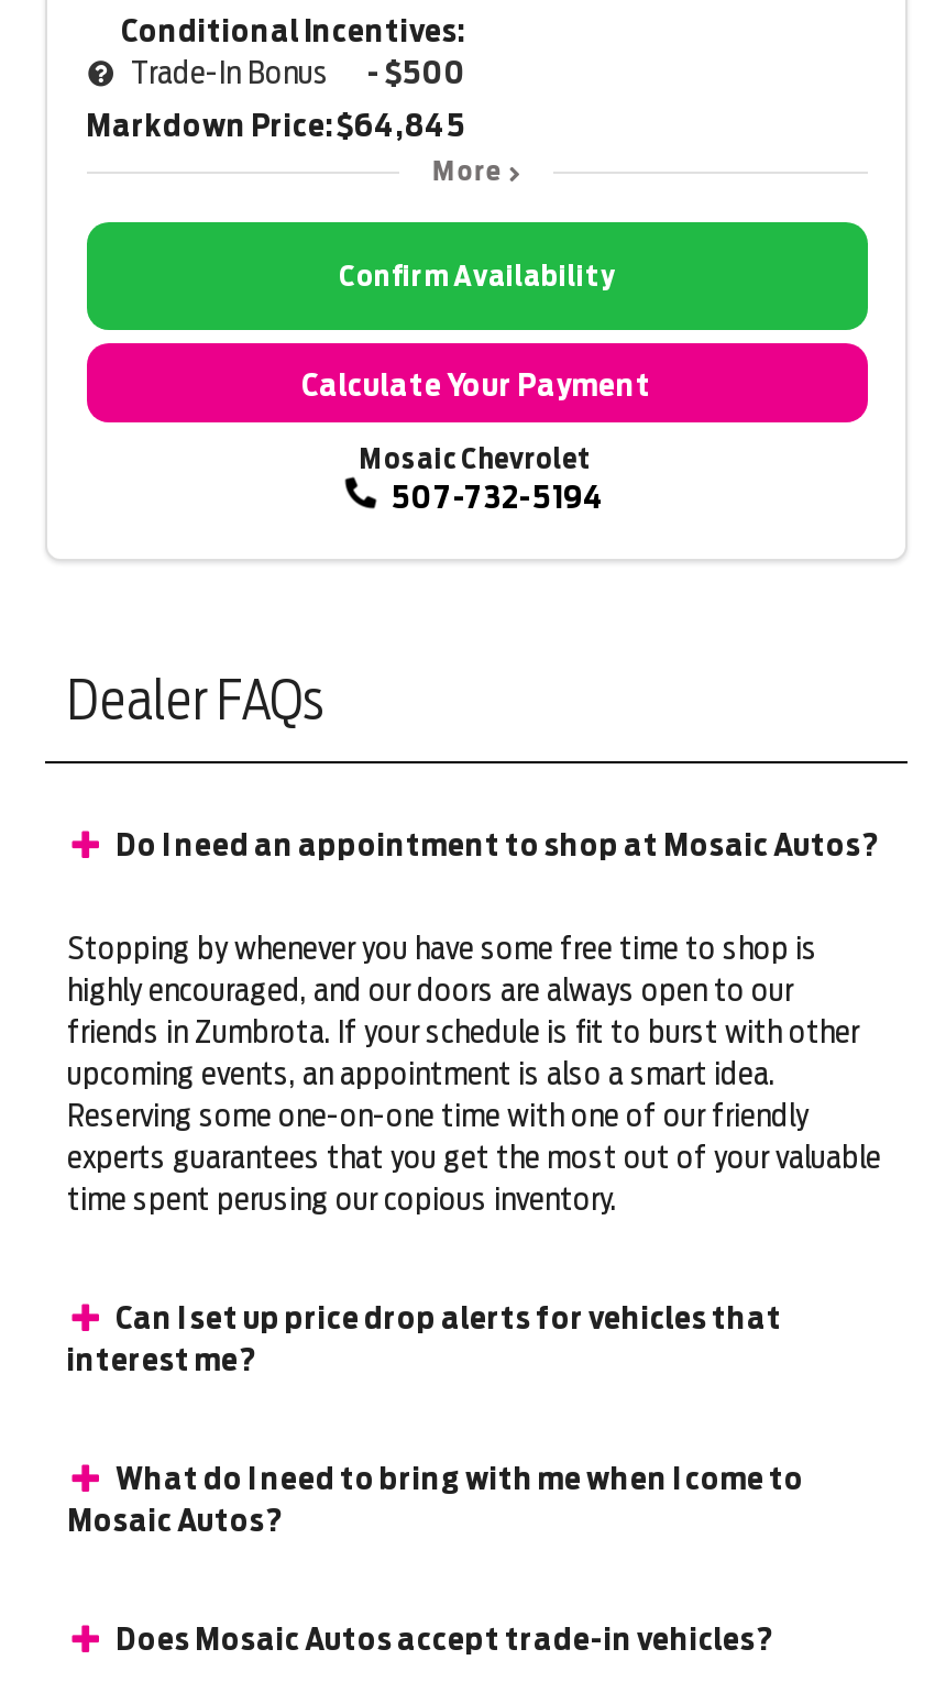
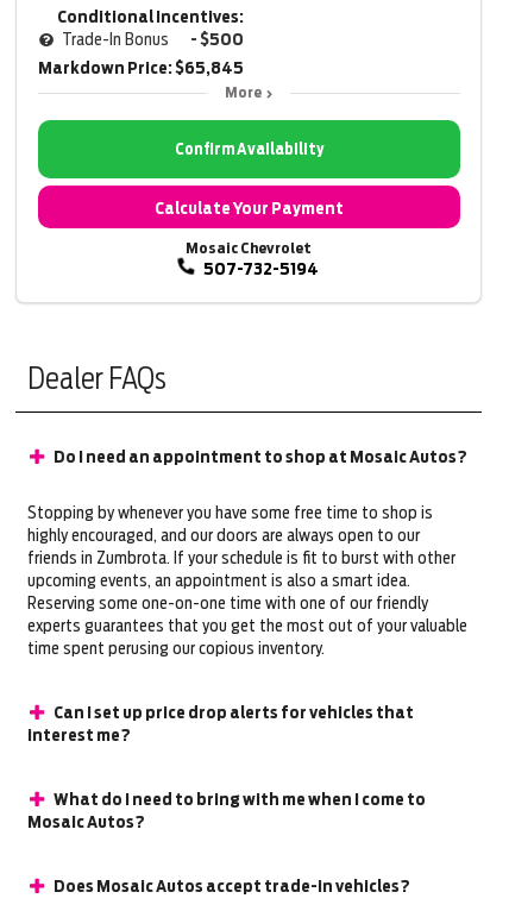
- Markdown Price: $64,845
+ Markdown Price: $65,845
